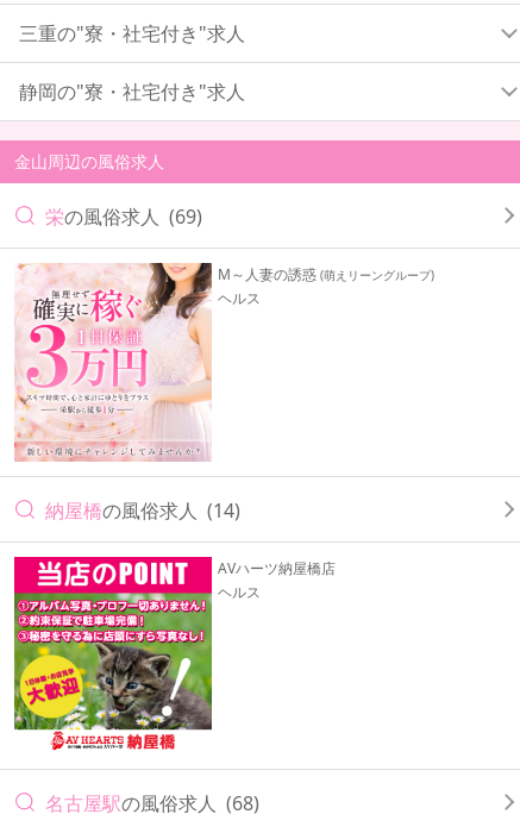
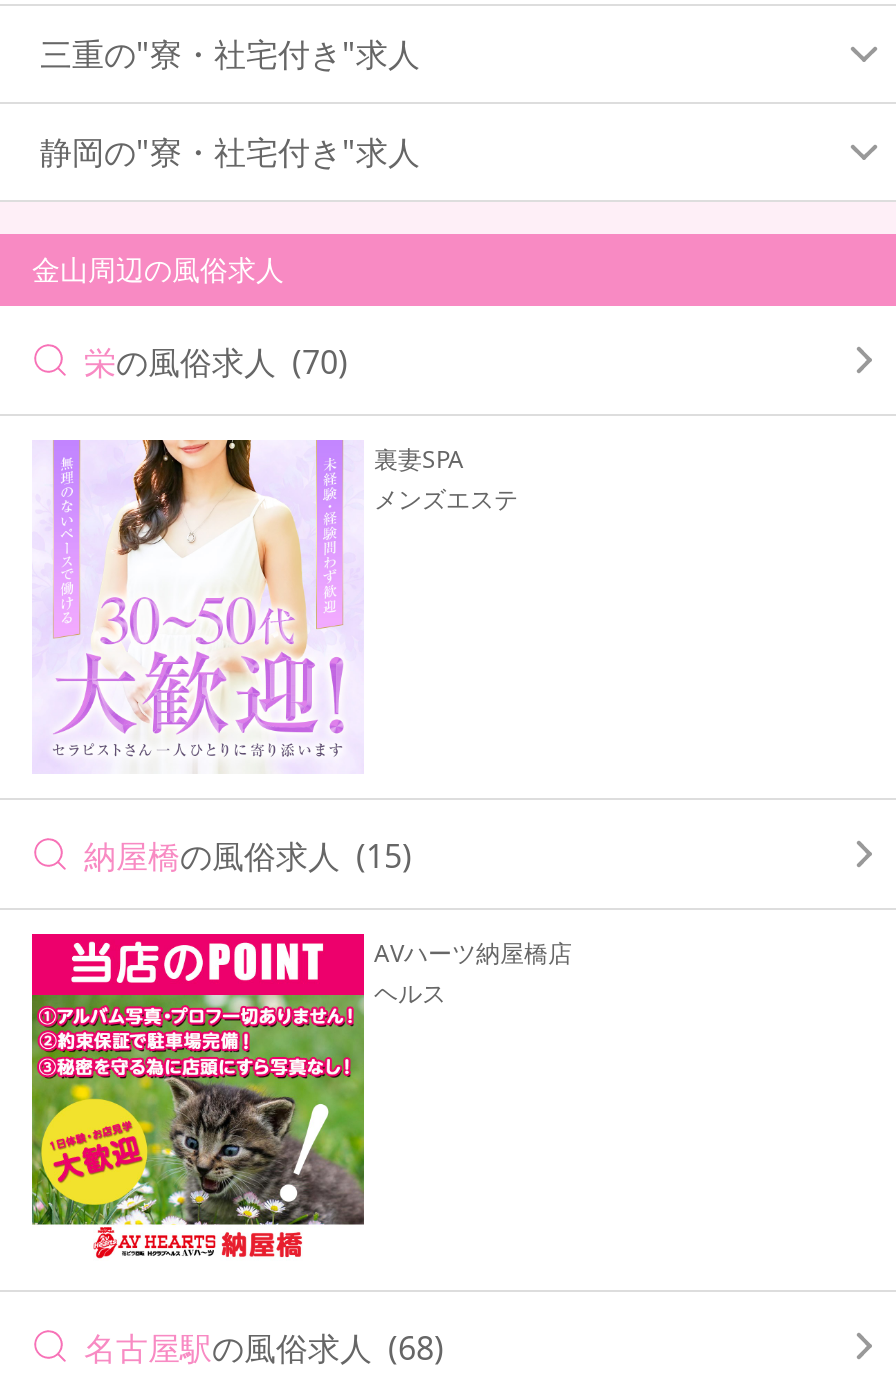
- 栄の風俗求人 (69)
+ 栄の風俗求人 (70)

- [image]
- M～人妻の誘惑(萌えリーングループ)
- ヘルス
+ [image]
+ 裏妻SPA
+ メンズエステ

- 納屋橋の風俗求人 (14)
+ 納屋橋の風俗求人 (15)
